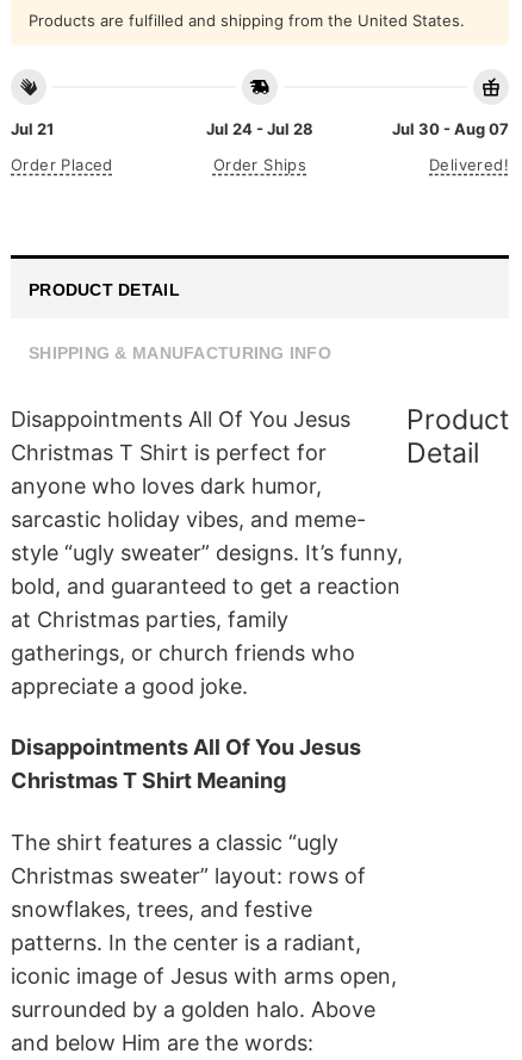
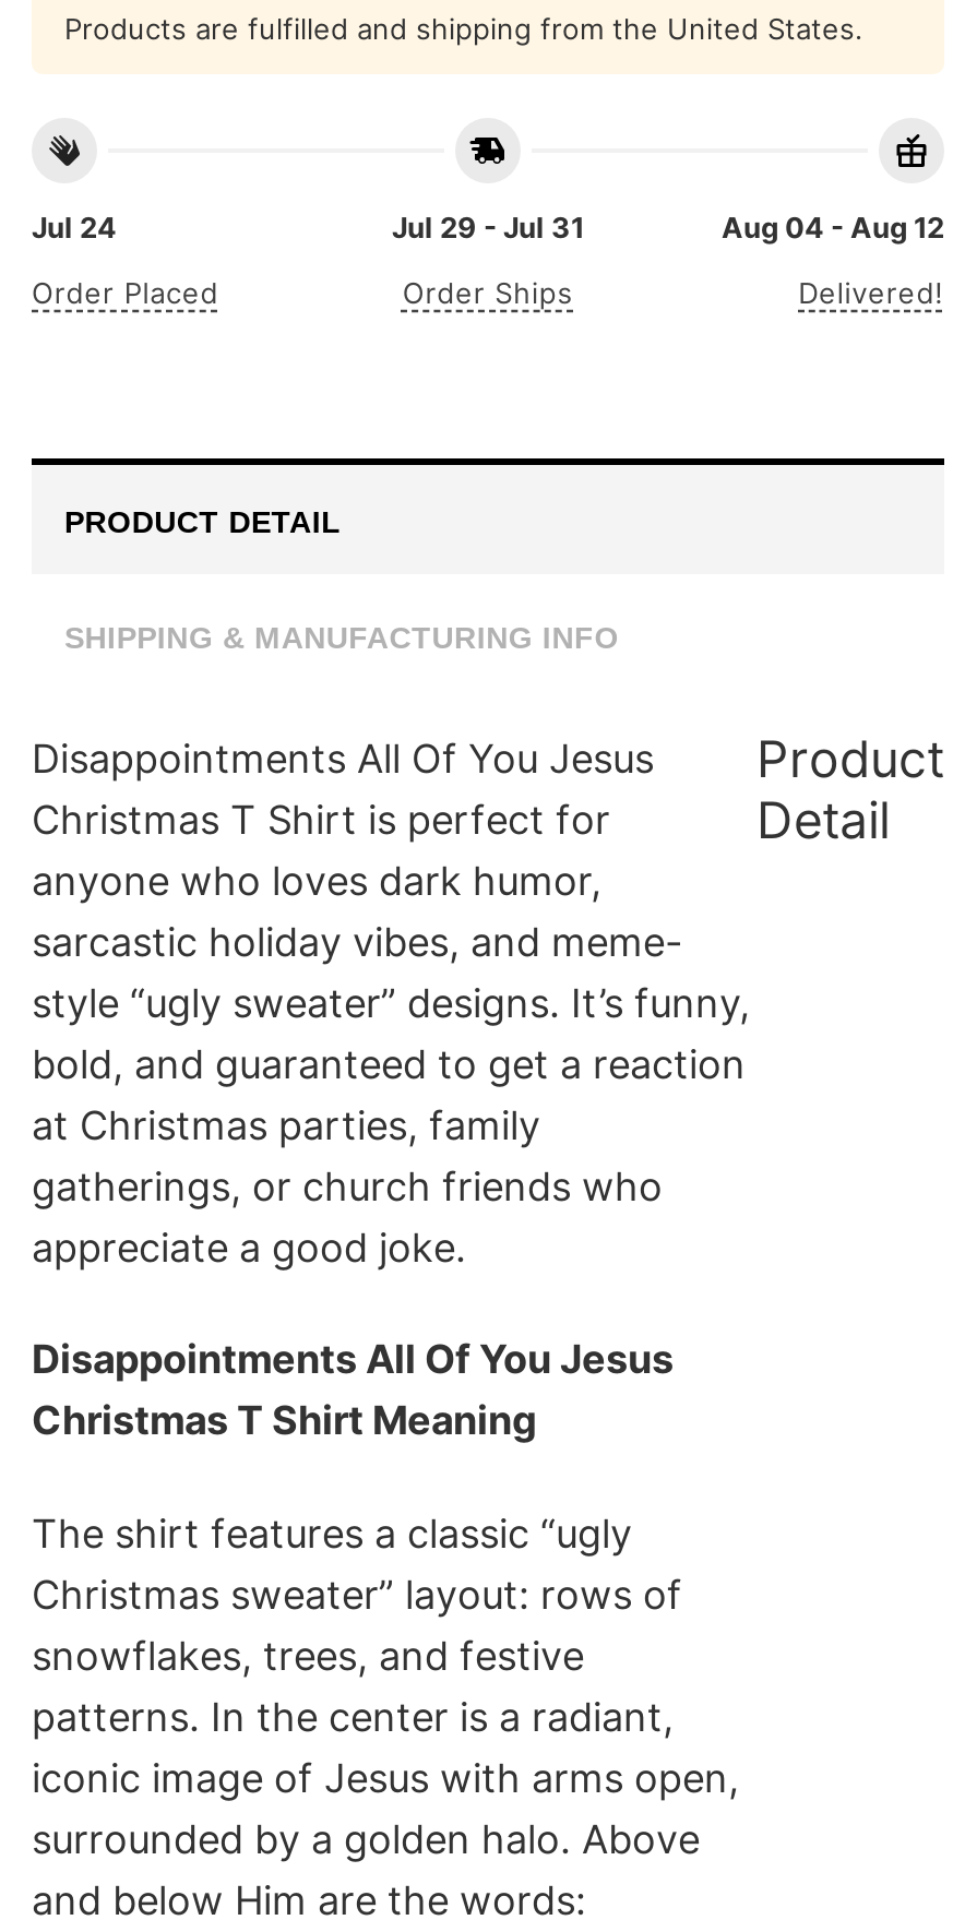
- Jul 21
+ Jul 24

- Jul 24 - Jul 28
+ Jul 29 - Jul 31

- Jul 30 - Aug 07
+ Aug 04 - Aug 12
